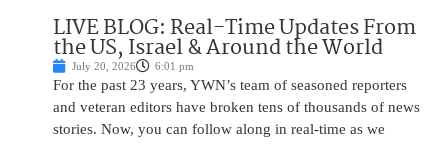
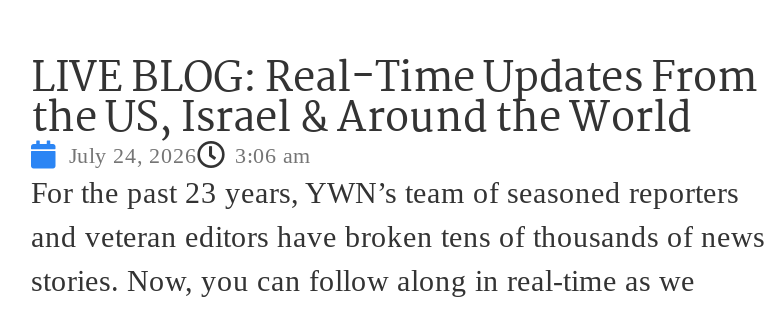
- July 20, 2026
- 6:01 pm
+ July 24, 2026
+ 3:06 am
